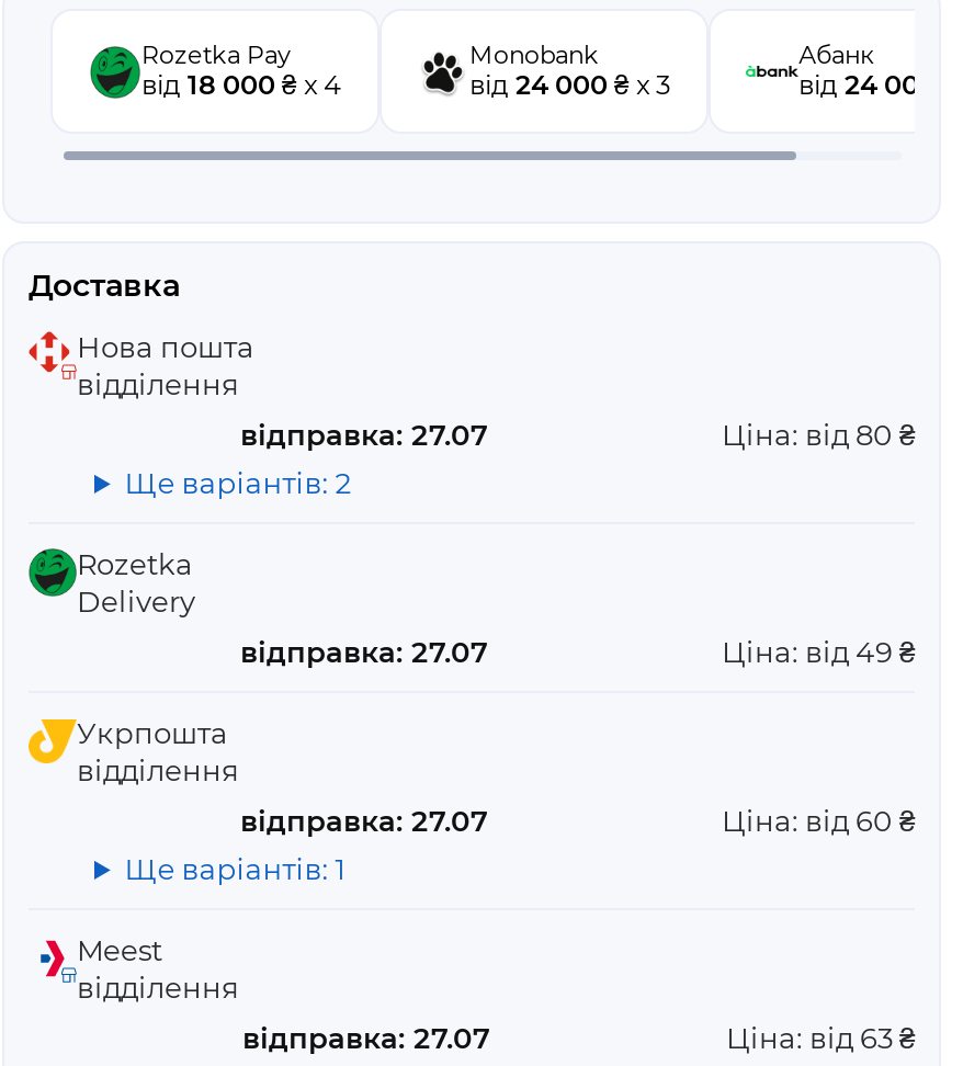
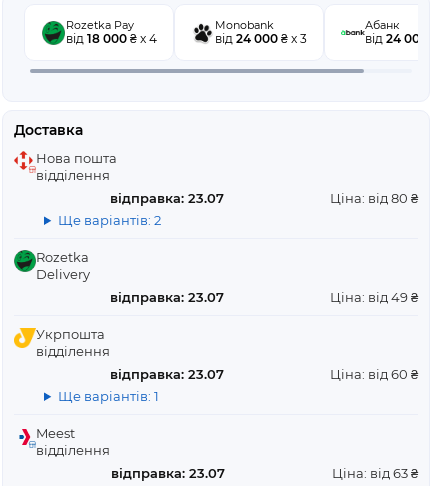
- відправка: 27.07
+ відправка: 23.07

- відправка: 27.07
+ відправка: 23.07

- відправка: 27.07
+ відправка: 23.07

- відправка: 27.07
+ відправка: 23.07
